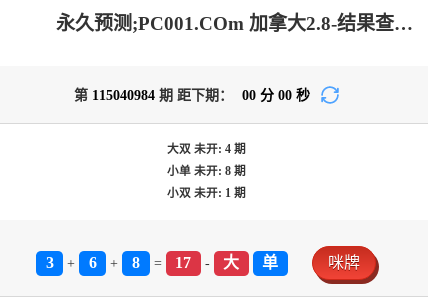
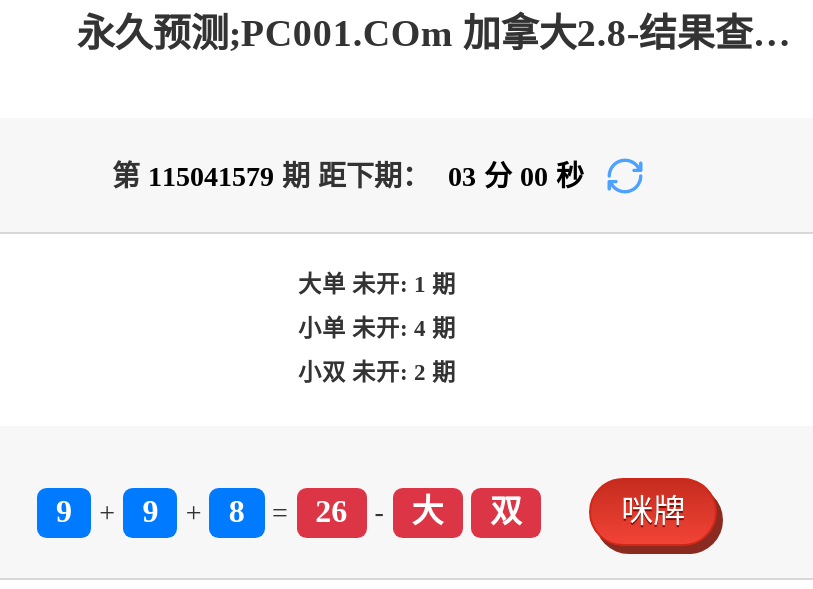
- 第115040984期 距下期： 00分 00秒
+ 第115041579期 距下期： 03分 00秒

- 大双未开: 4期
+ 大单未开: 1期

- 小单未开: 8期
+ 小单未开: 4期

- 小双未开: 1期
+ 小双未开: 2期

- 3
+ 9

- 6
+ 9

- 17
+ 26

- 单
+ 双
